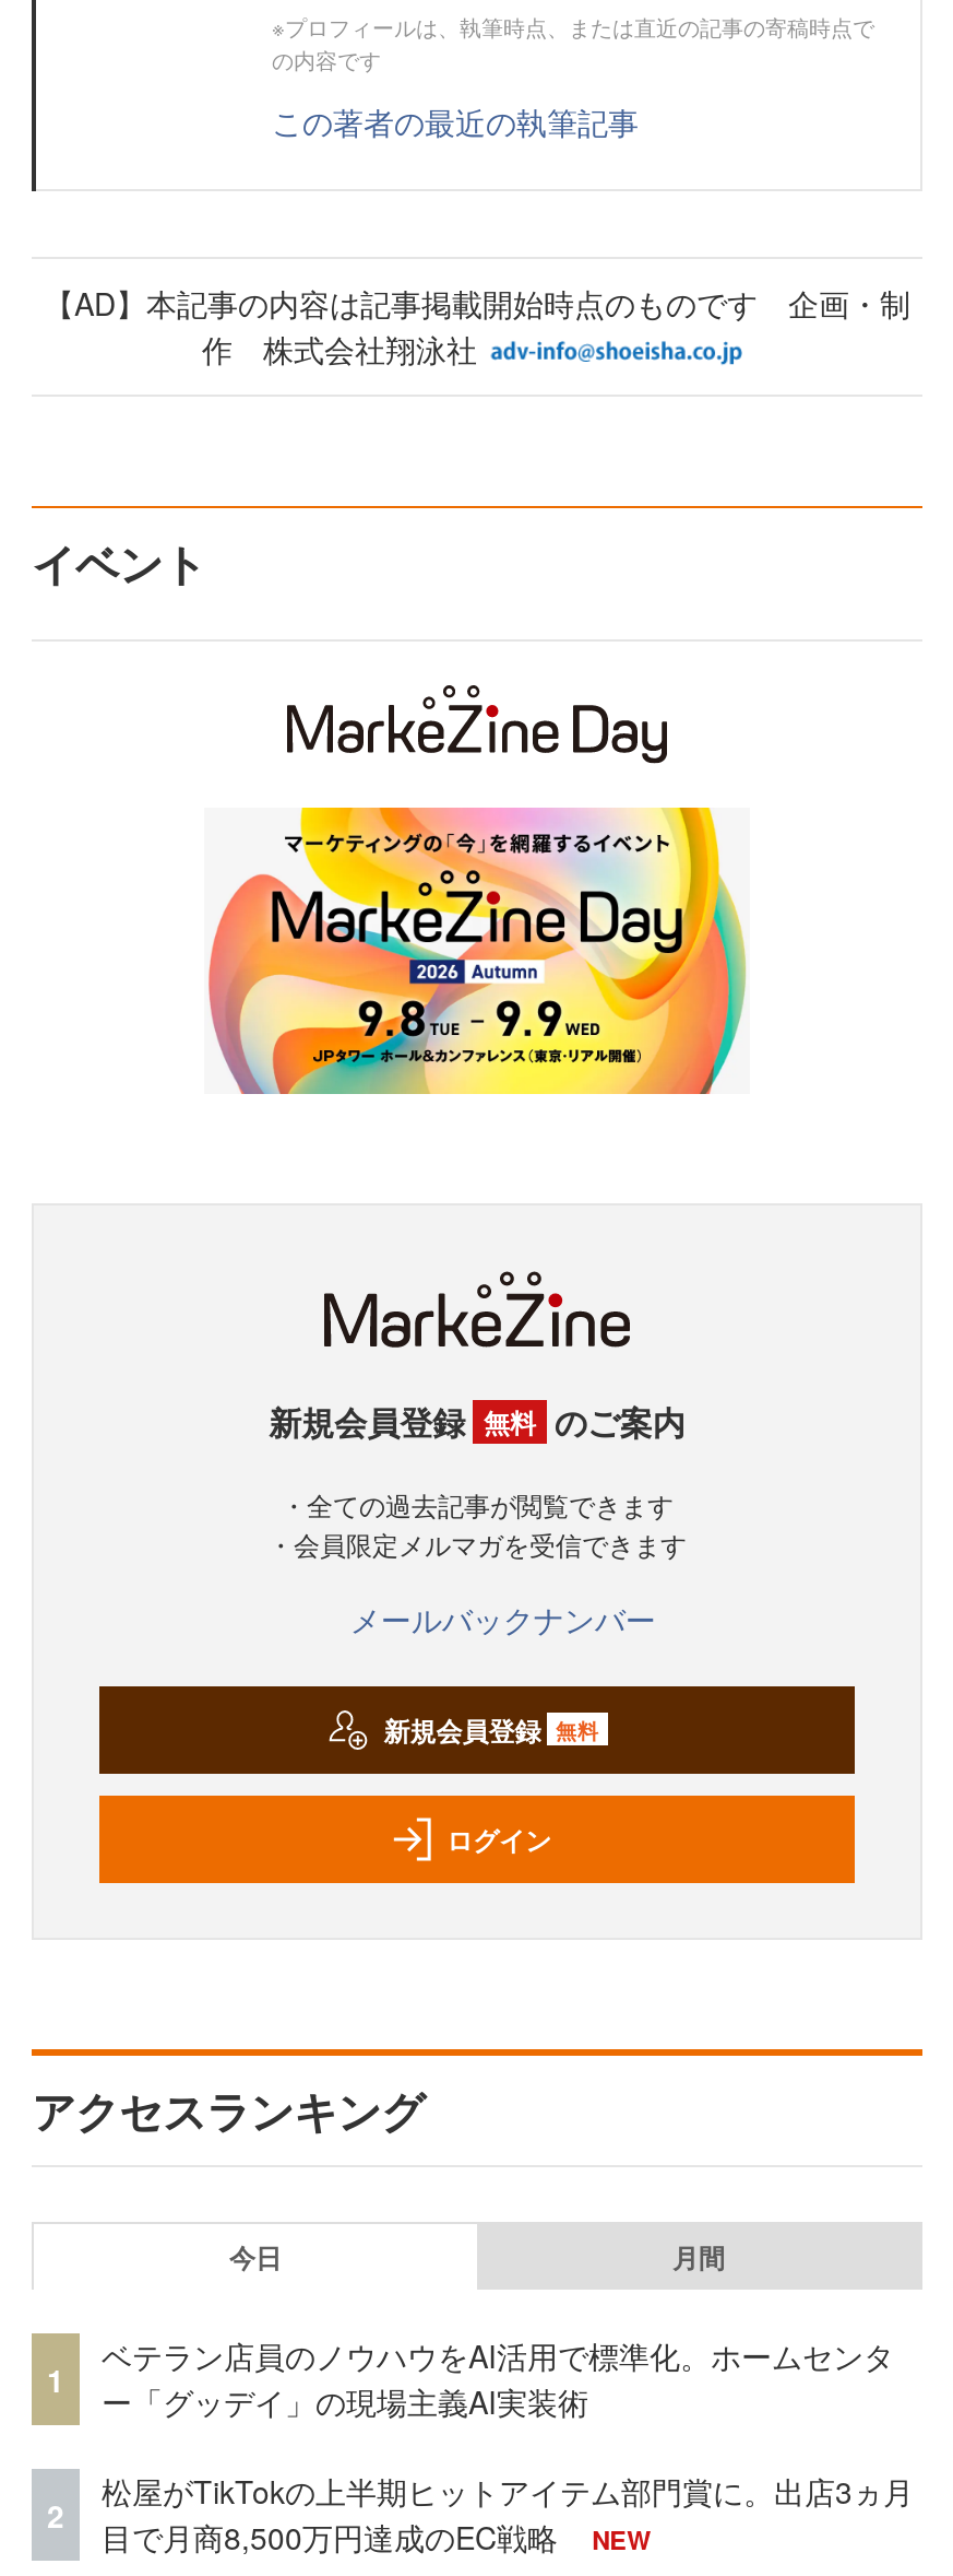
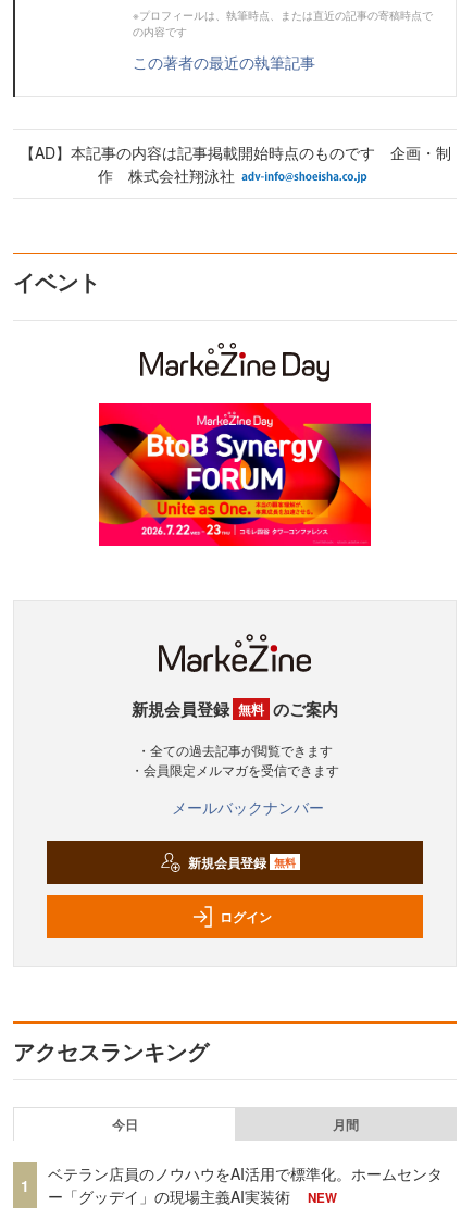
- [image]
+ [image]

- 松屋がTikTokの上半期ヒットアイテム部門賞に。出店3ヵ月
- 目で月商8,500万円達成のEC戦略

- 2
